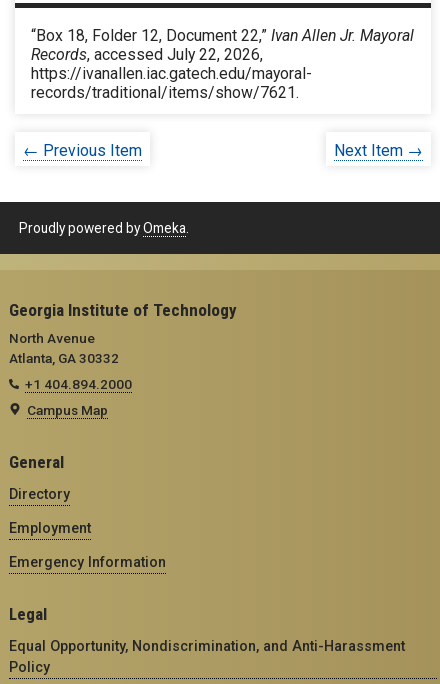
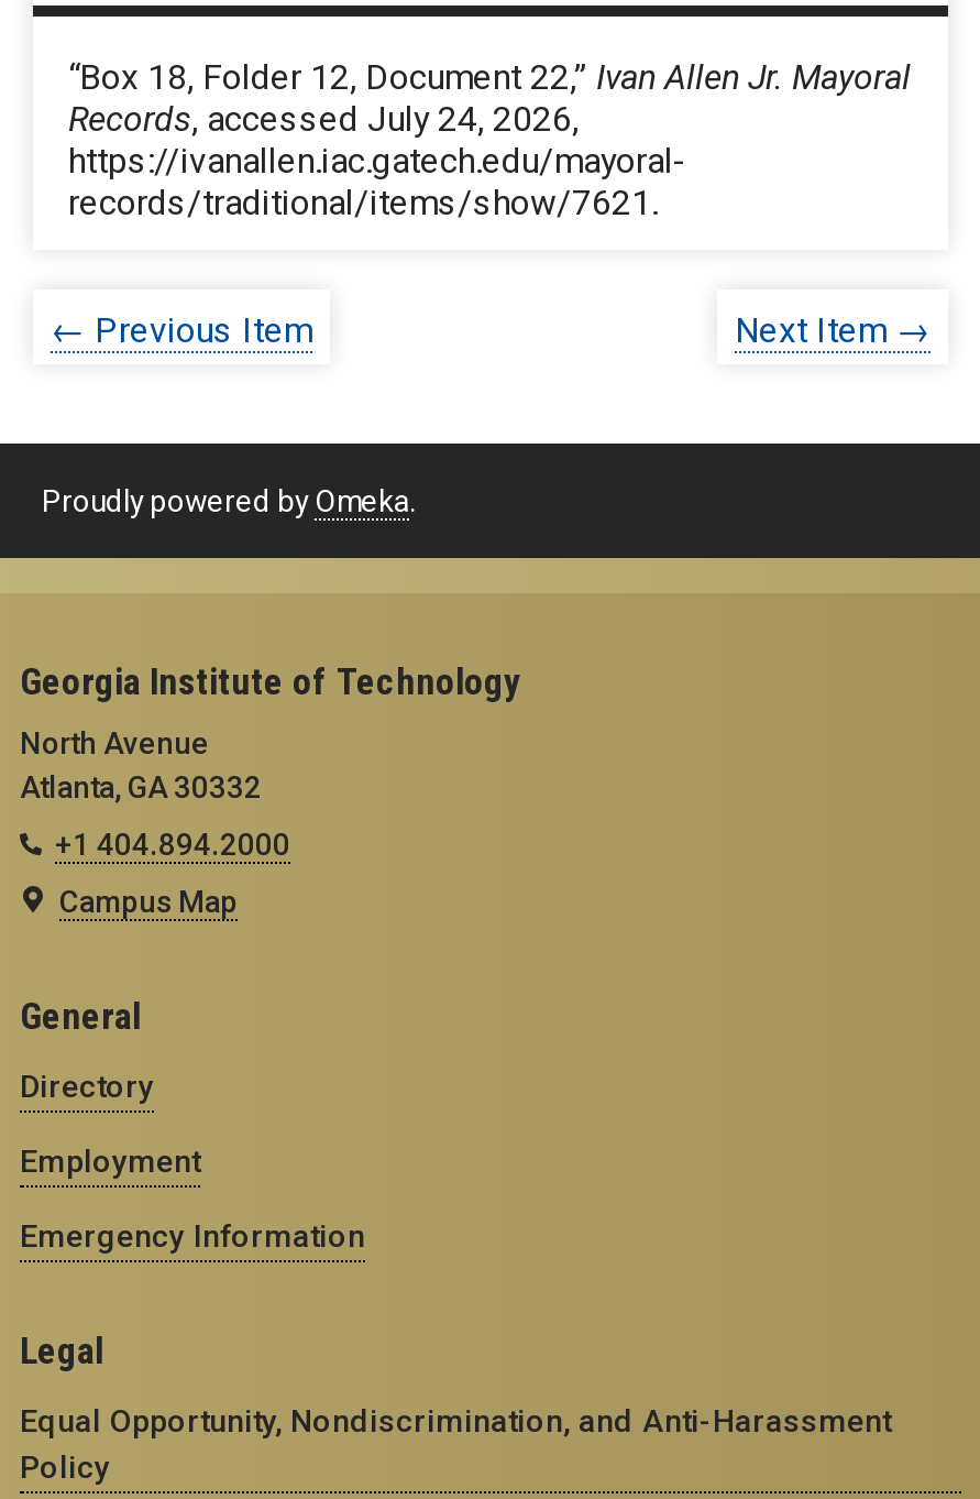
- Records, accessed July 22, 2026,
+ Records, accessed July 24, 2026,
